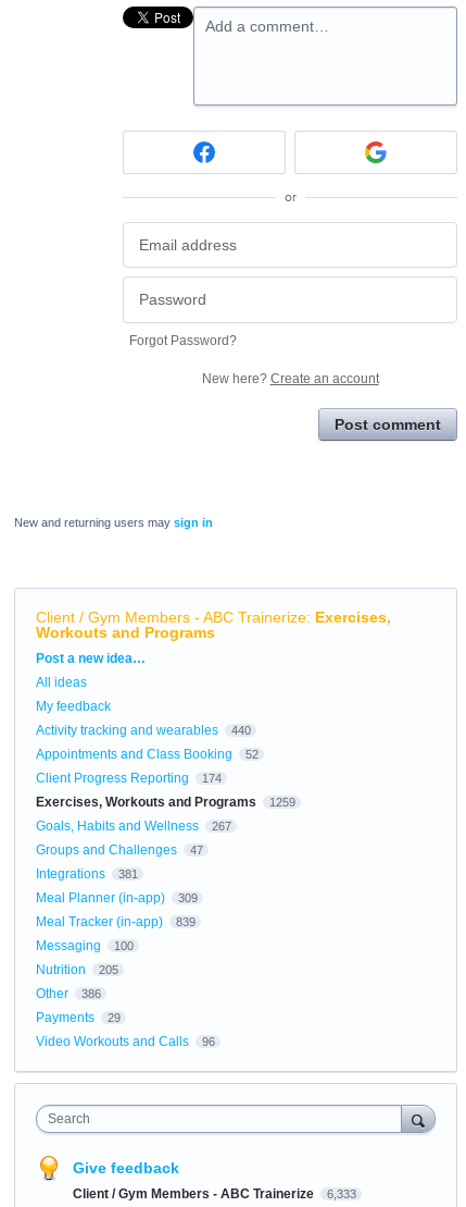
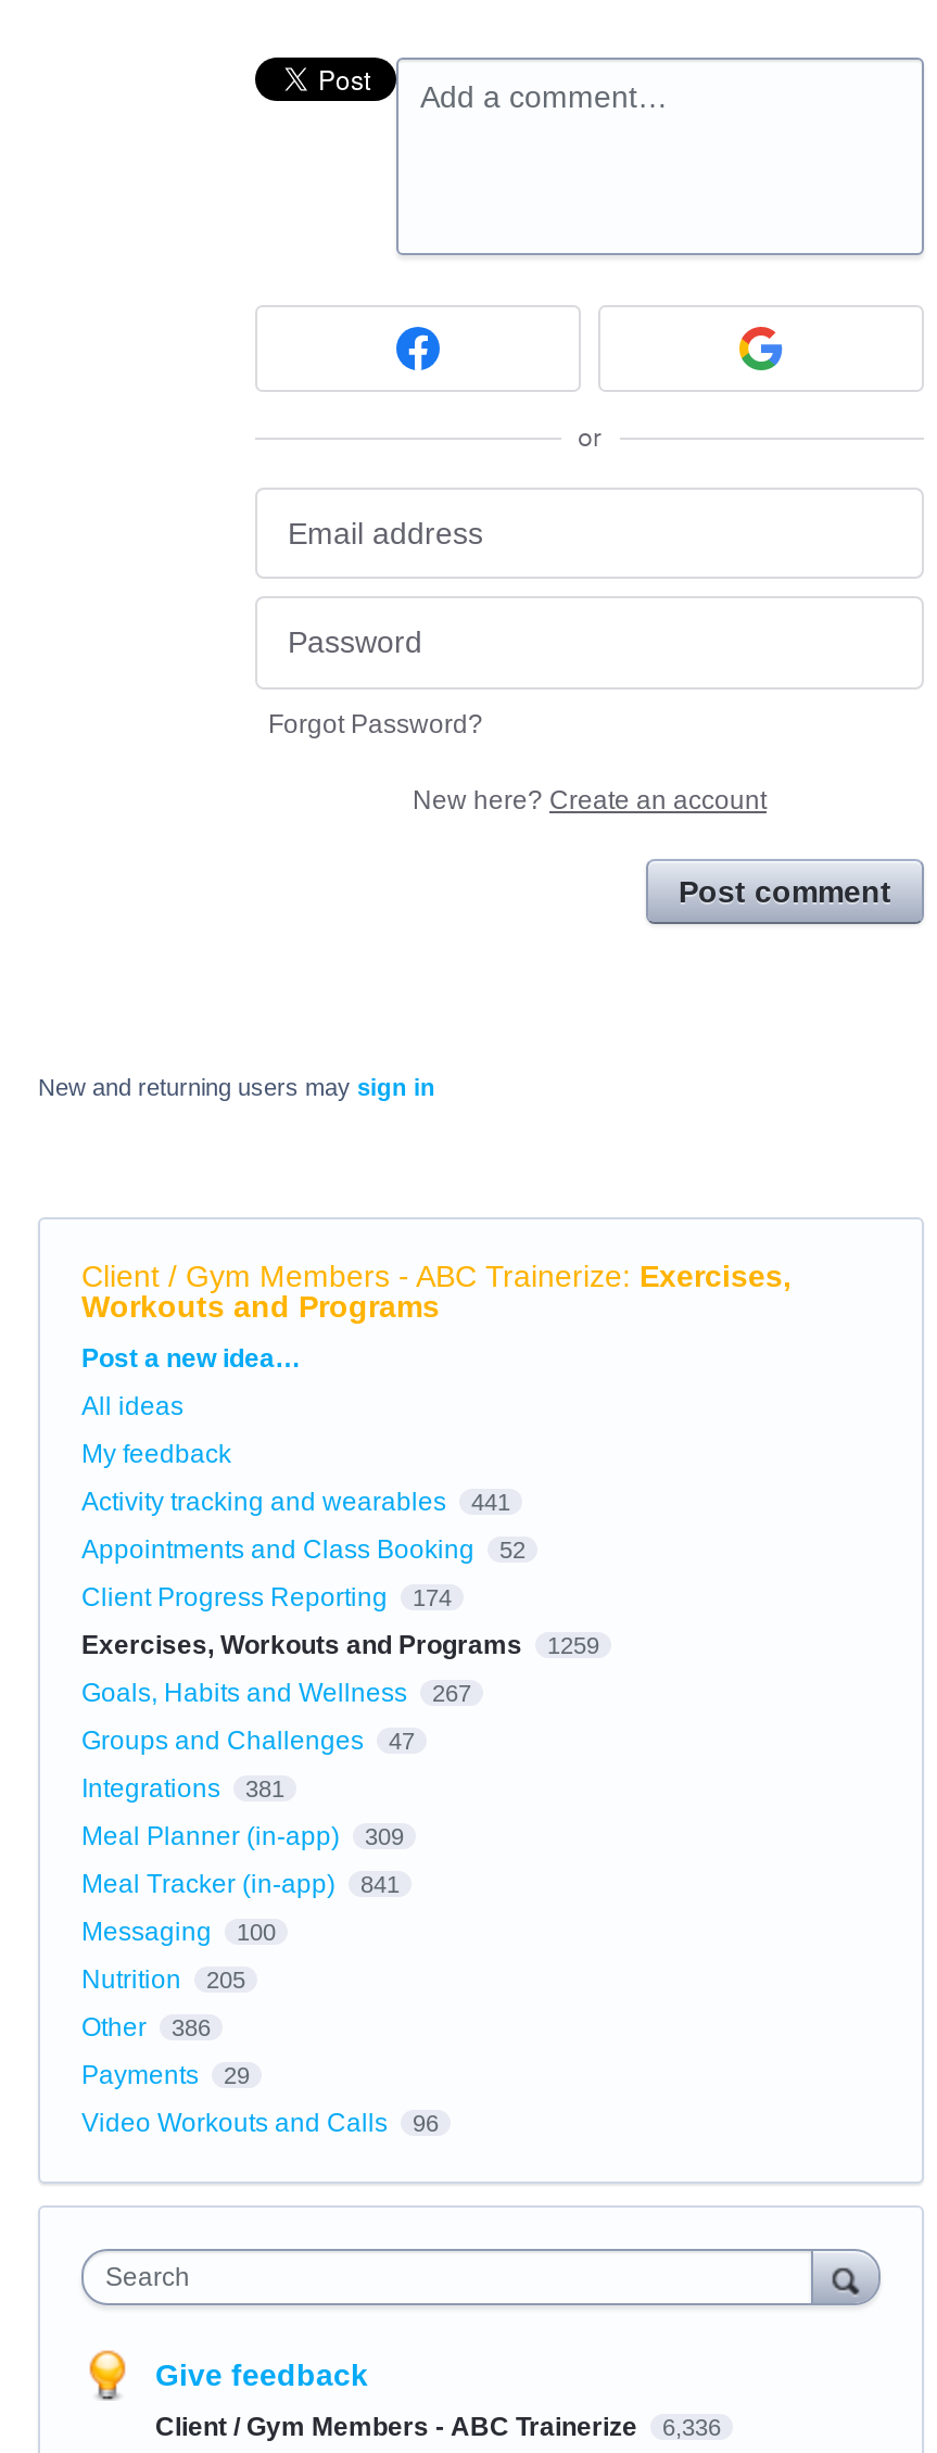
- Activity tracking and wearables 440
+ Activity tracking and wearables 441

- Meal Tracker (in-app) 839
+ Meal Tracker (in-app) 841

- Client / Gym Members - ABC Trainerize 6,333
+ Client / Gym Members - ABC Trainerize 6,336
